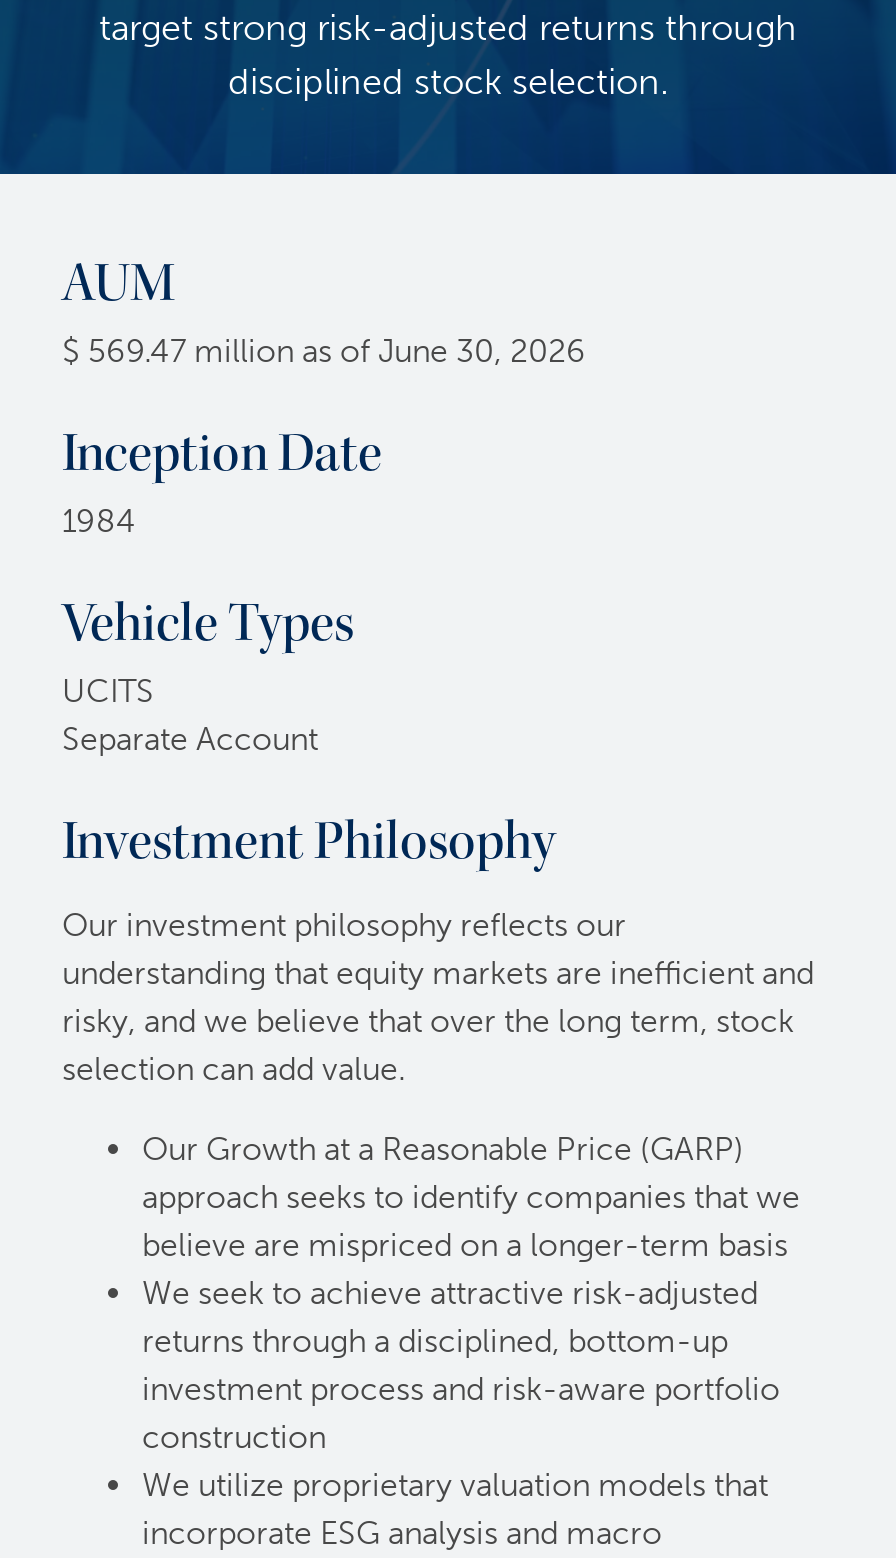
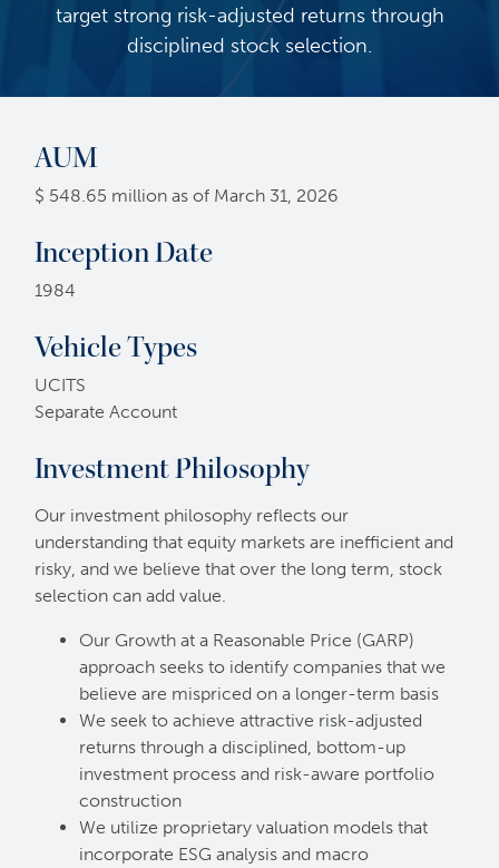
- $ 569.47 million as of June 30, 2026
+ $ 548.65 million as of March 31, 2026
